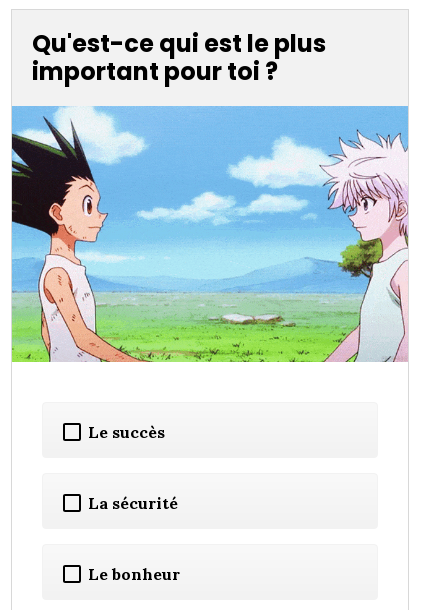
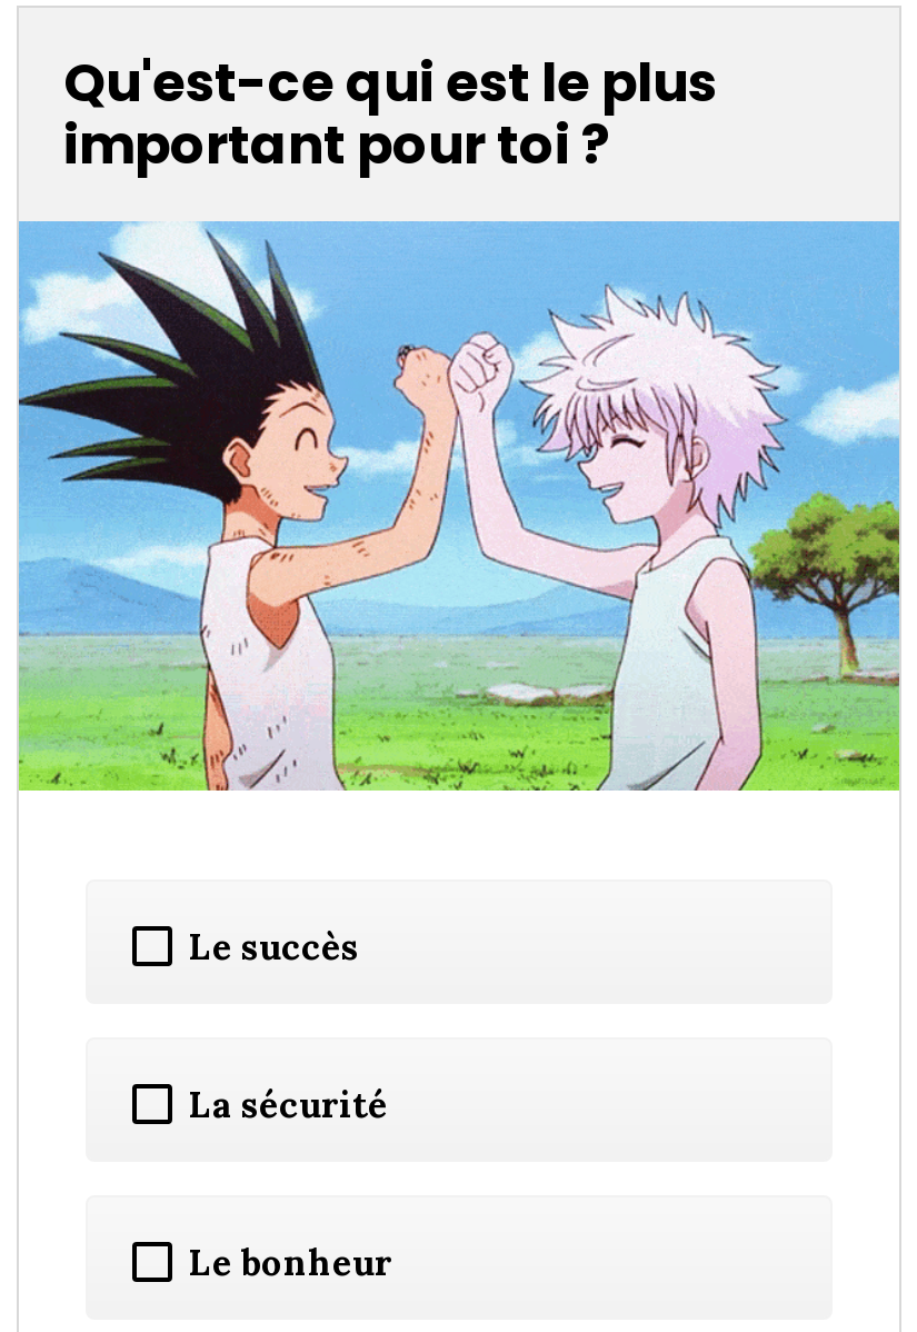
- [image]
+ [image]
